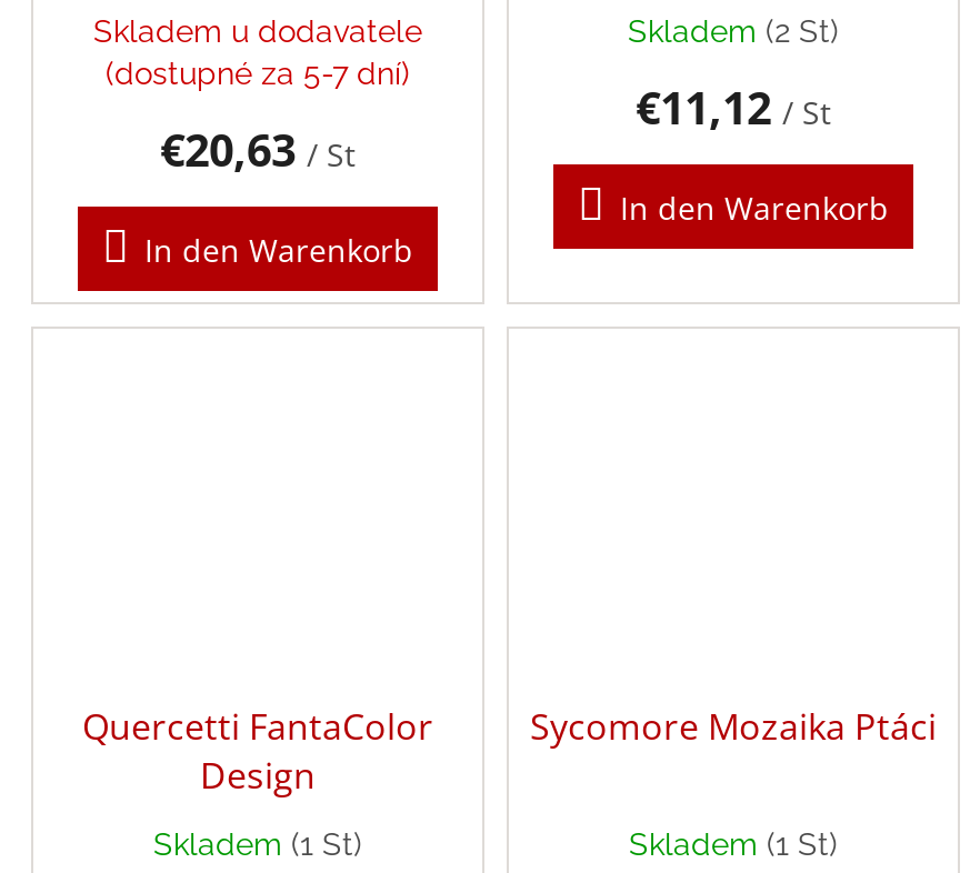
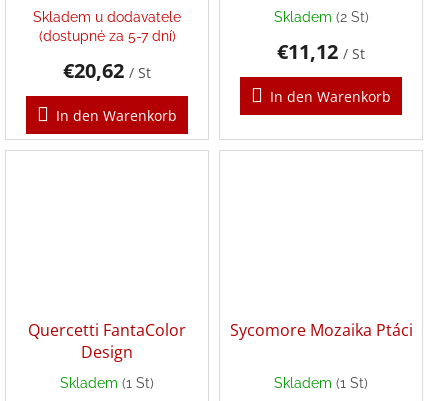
- €20,63 / St
+ €20,62 / St
